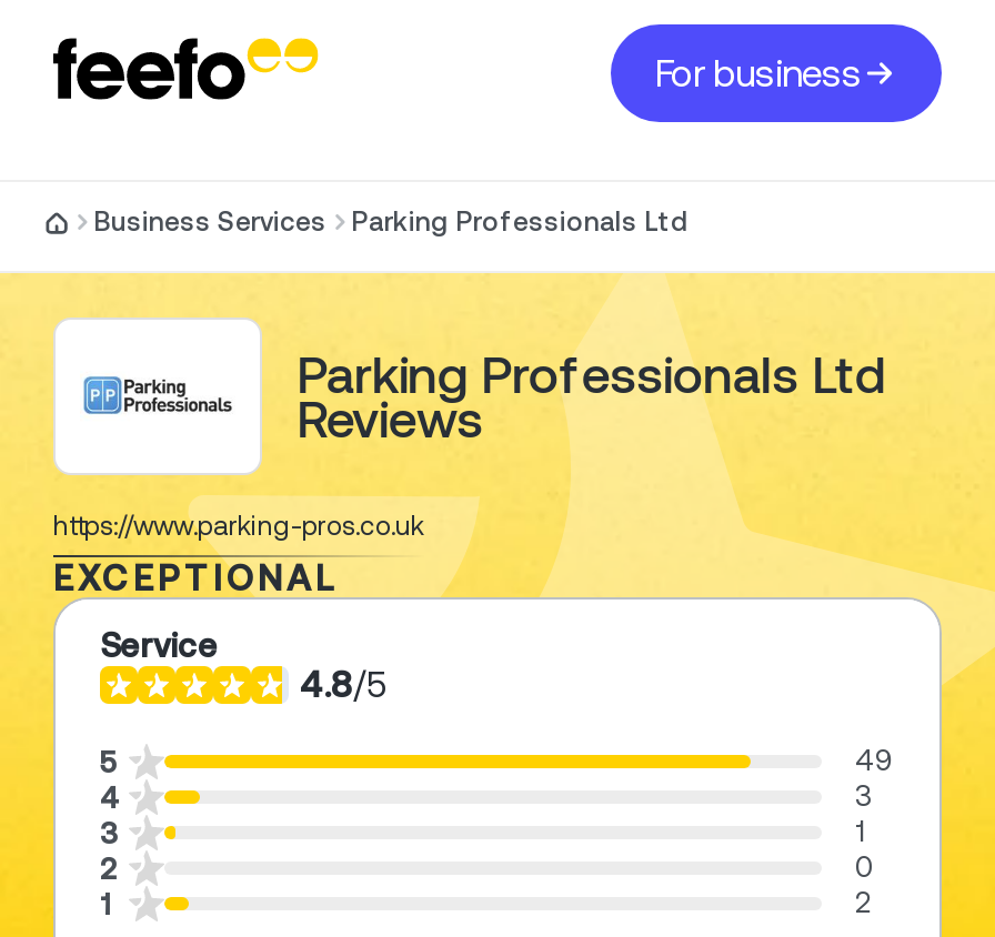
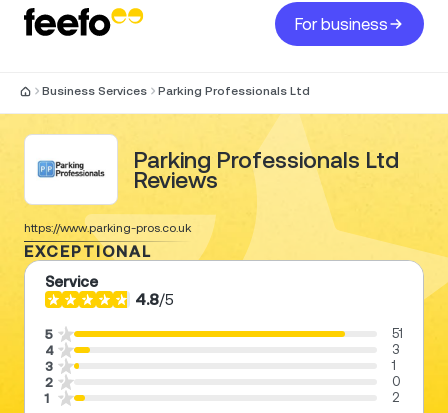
- 49
+ 51
